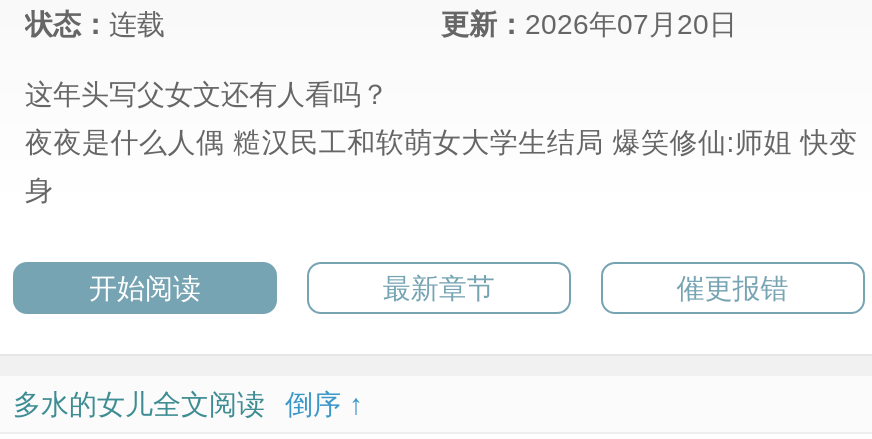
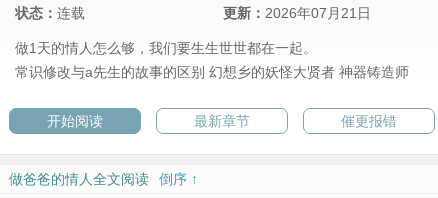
- 更新：2026年07月20日
- 这年头写父女文还有人看吗？
- 夜夜是什么人偶 糙汉民工和软萌女大学生结局 爆笑修仙:师姐 快变
- 身
+ 更新：2026年07月21日
+ 做1天的情人怎么够，我们要生生世世都在一起。
+ 常识修改与a先生的故事的区别 幻想乡的妖怪大贤者 神器铸造师

- 多水的女儿全文阅读
+ 做爸爸的情人全文阅读
